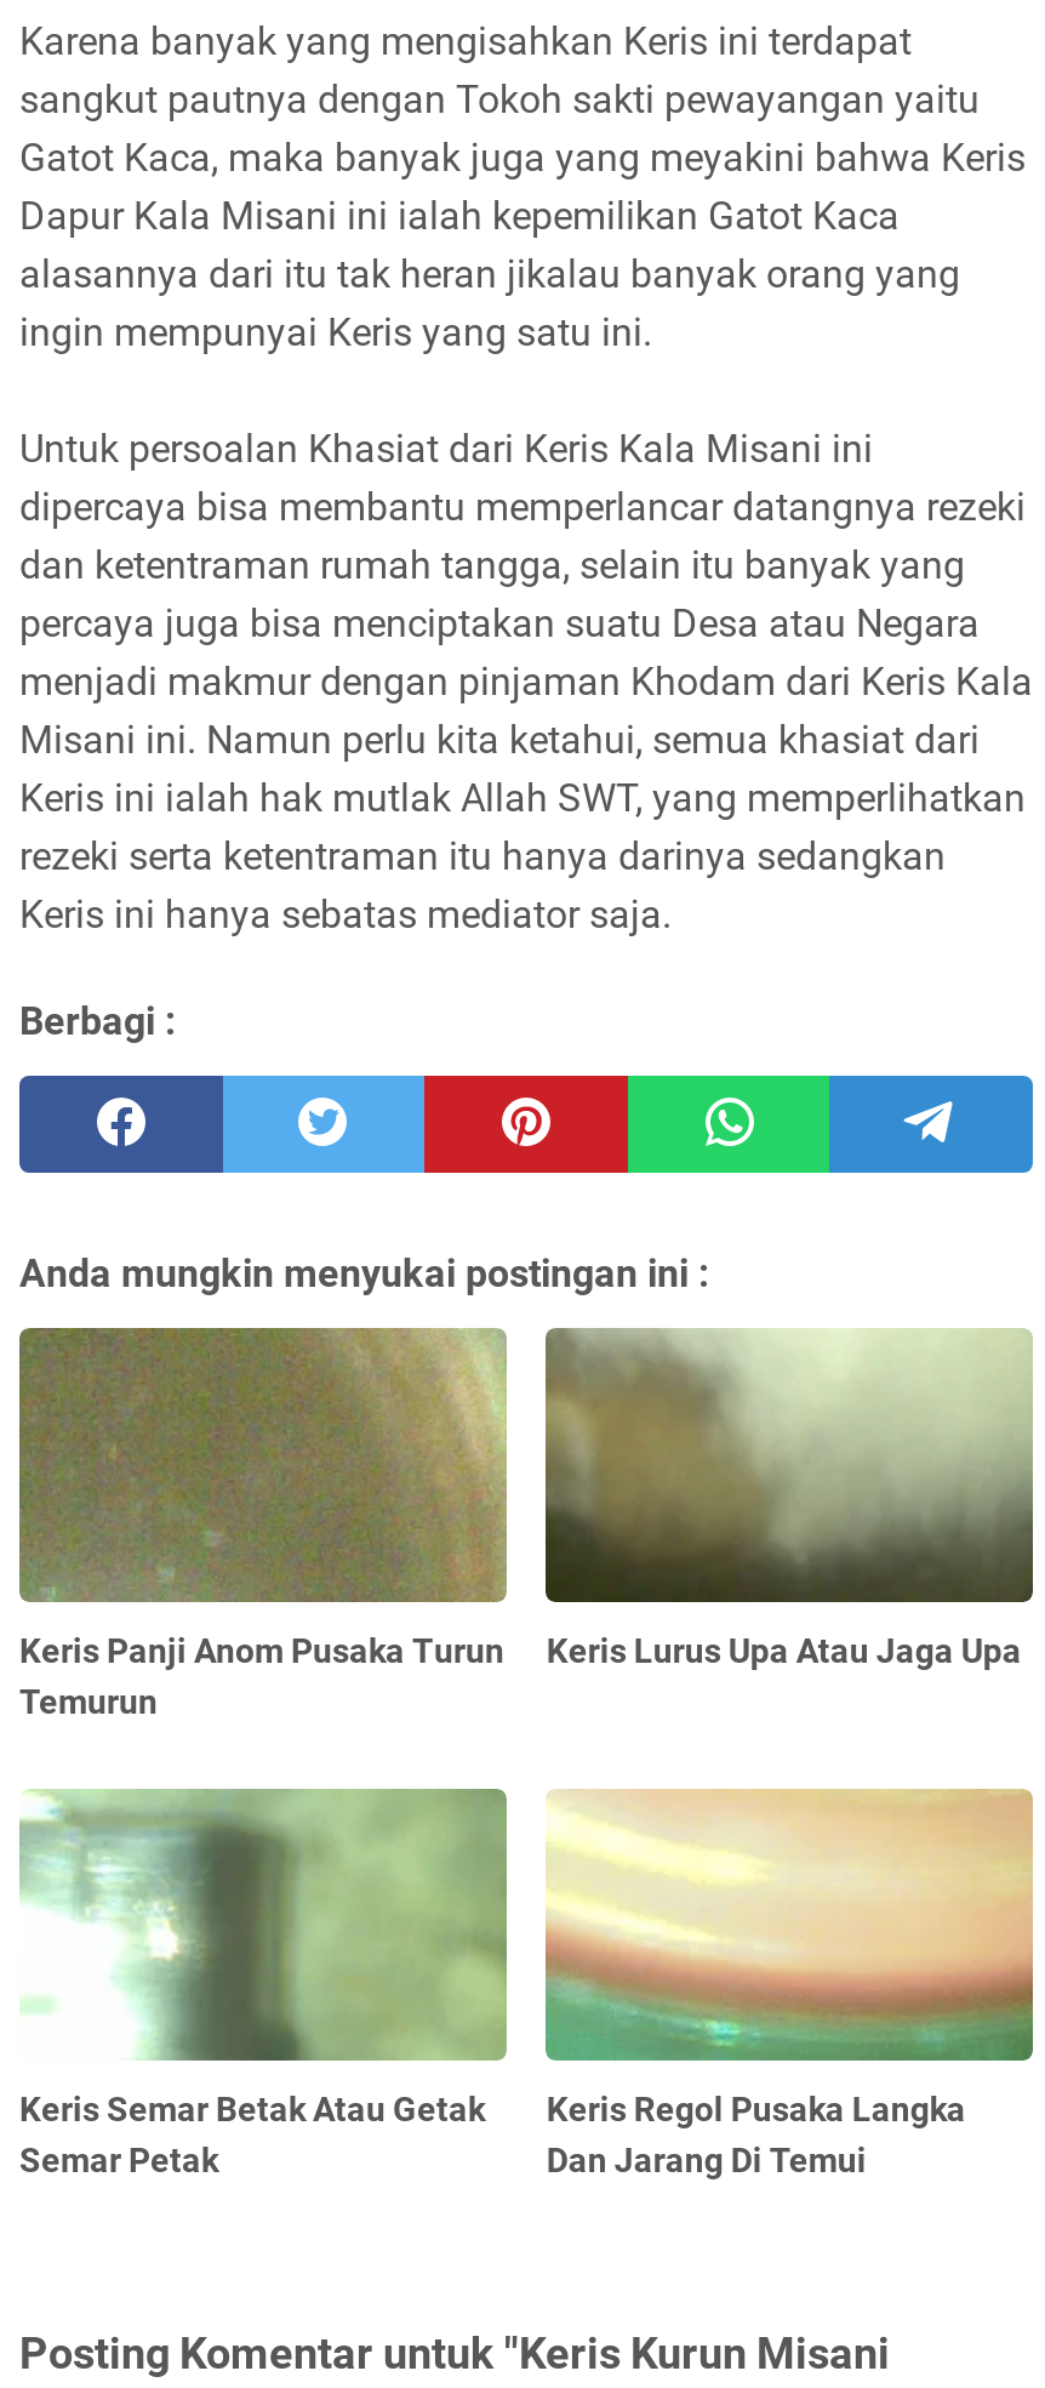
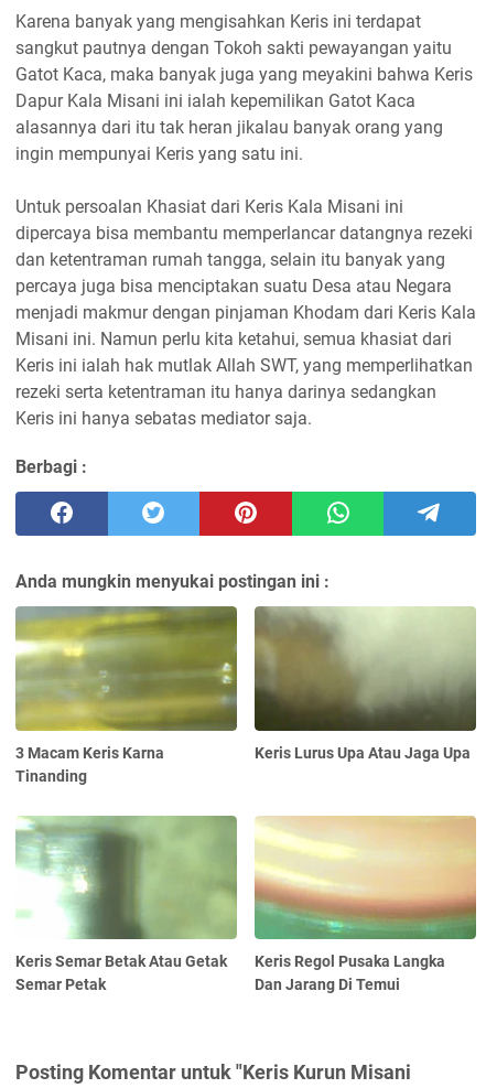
- [image]
- Keris Panji Anom Pusaka Turun
- Temurun
+ [image]
+ 3 Macam Keris Karna
+ Tinanding
